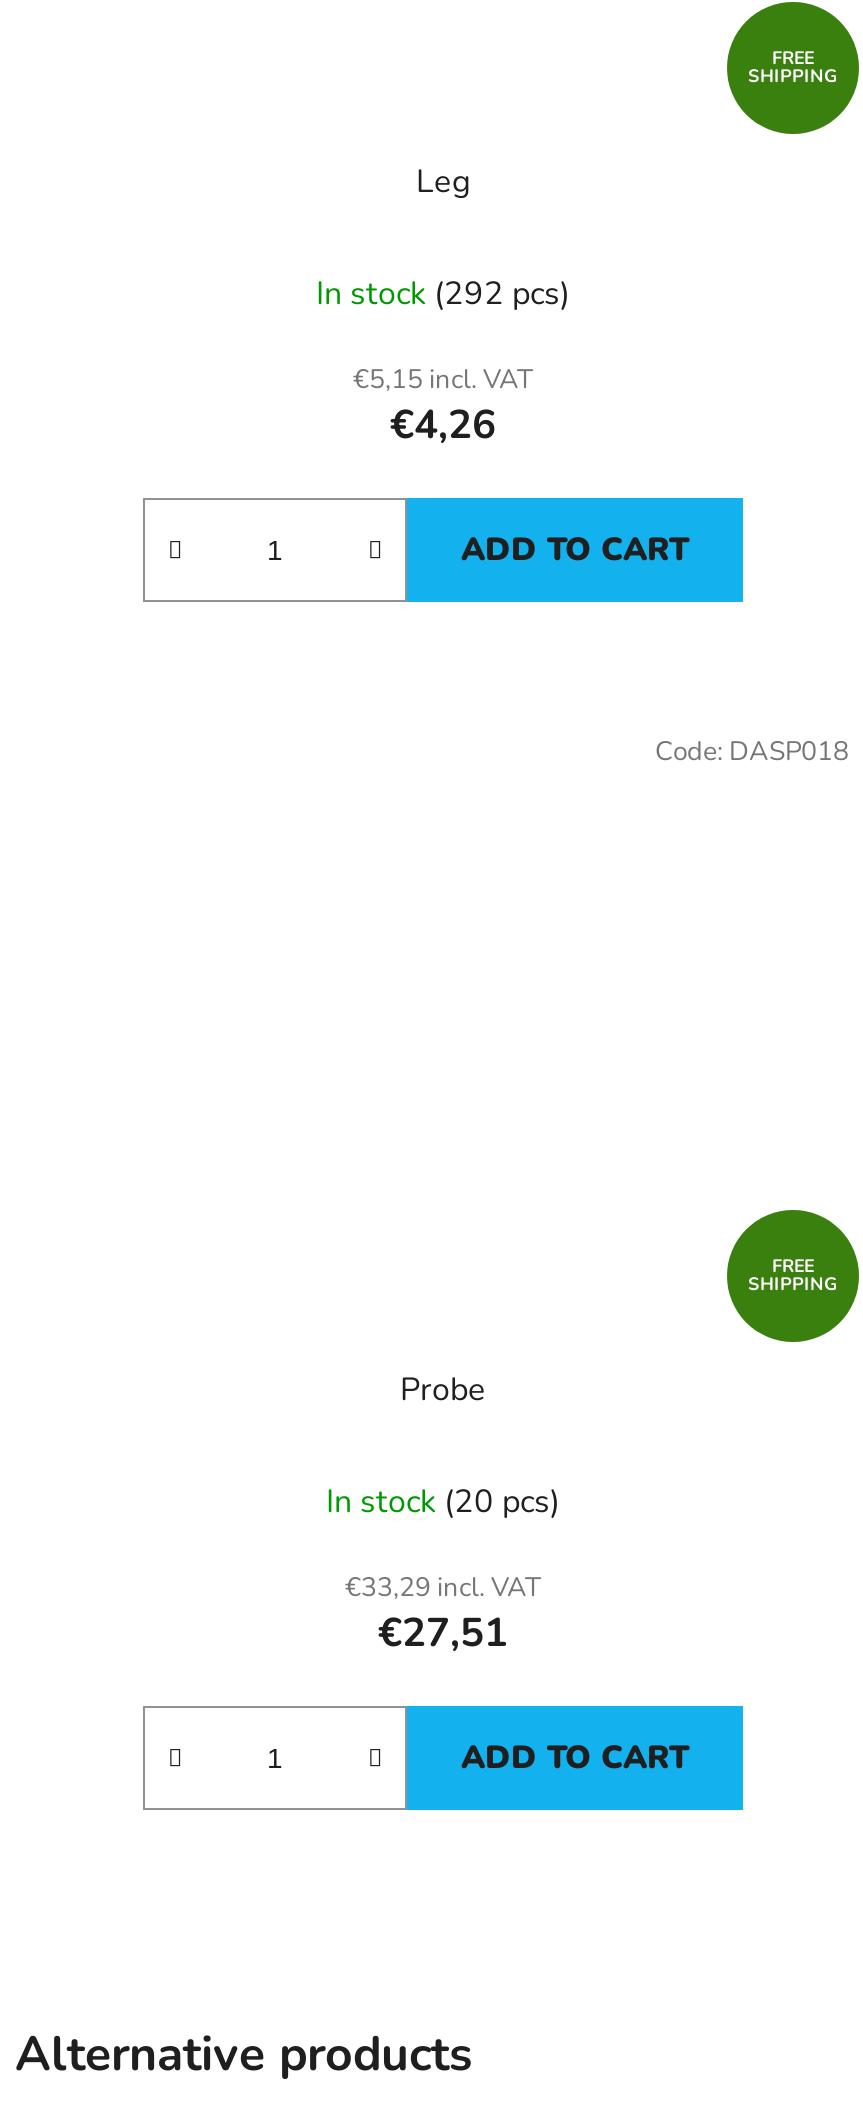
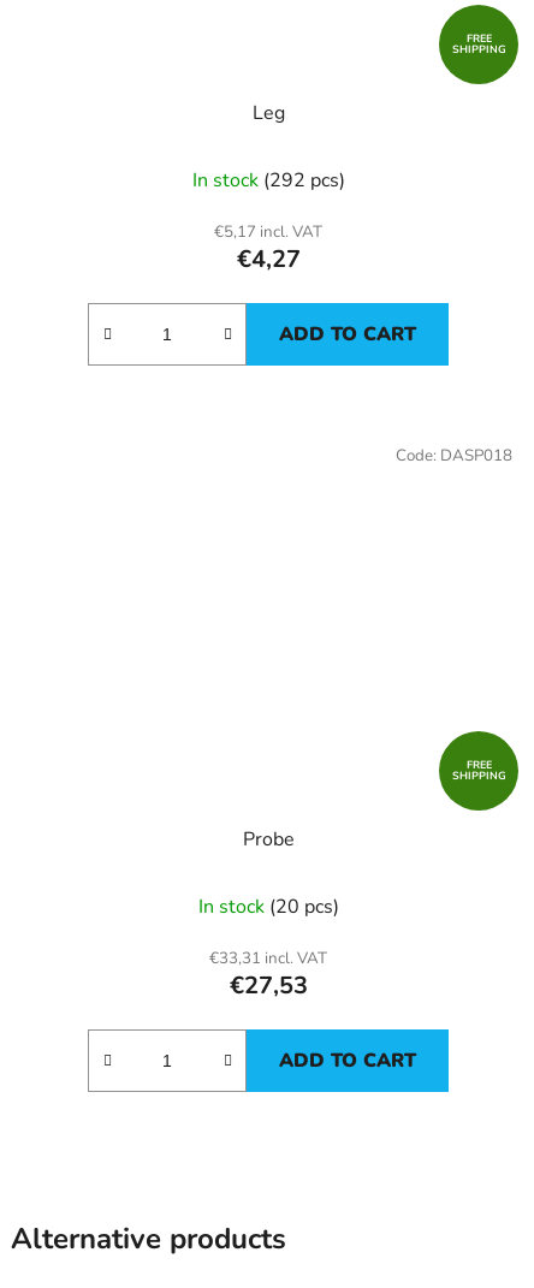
- €5,15 incl. VAT
+ €5,17 incl. VAT

- €4,26
+ €4,27

- €33,29 incl. VAT
+ €33,31 incl. VAT

- €27,51
+ €27,53
